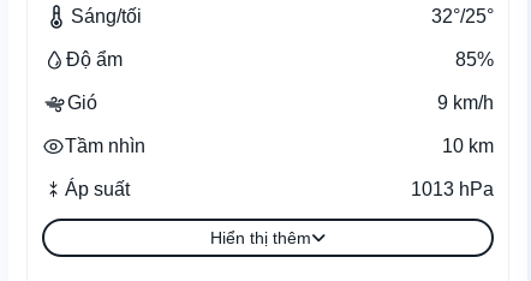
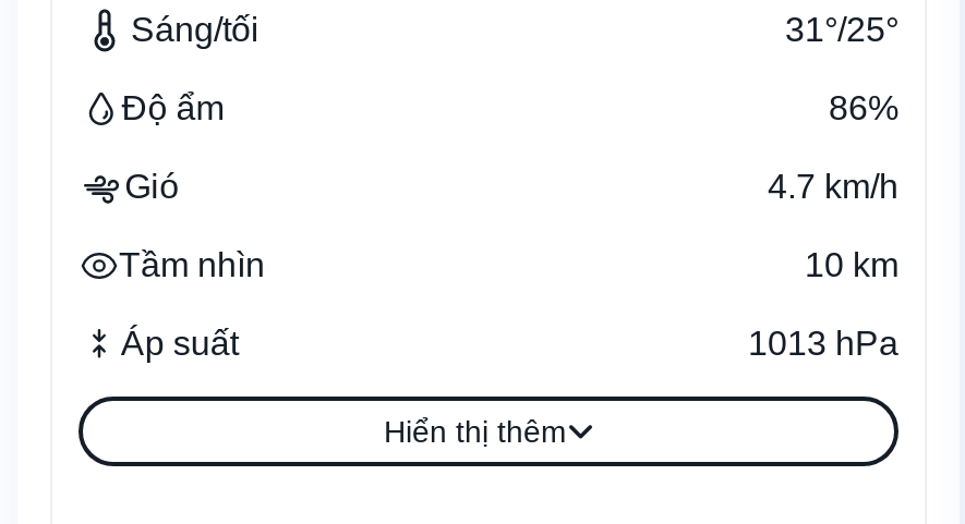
- 32°/25°
+ 31°/25°

- 85%
+ 86%

- 9 km/h
+ 4.7 km/h
